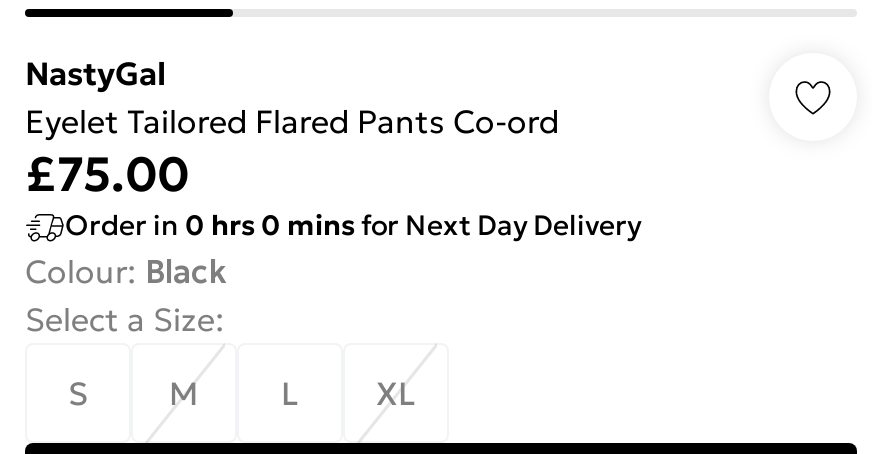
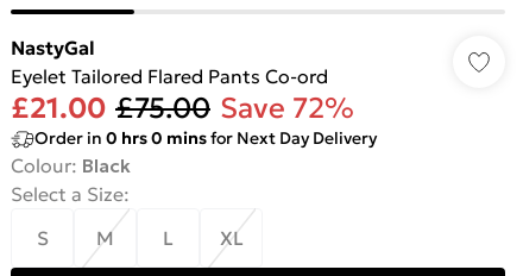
- £75.00
+ £21.00 £75.00 Save 72%
